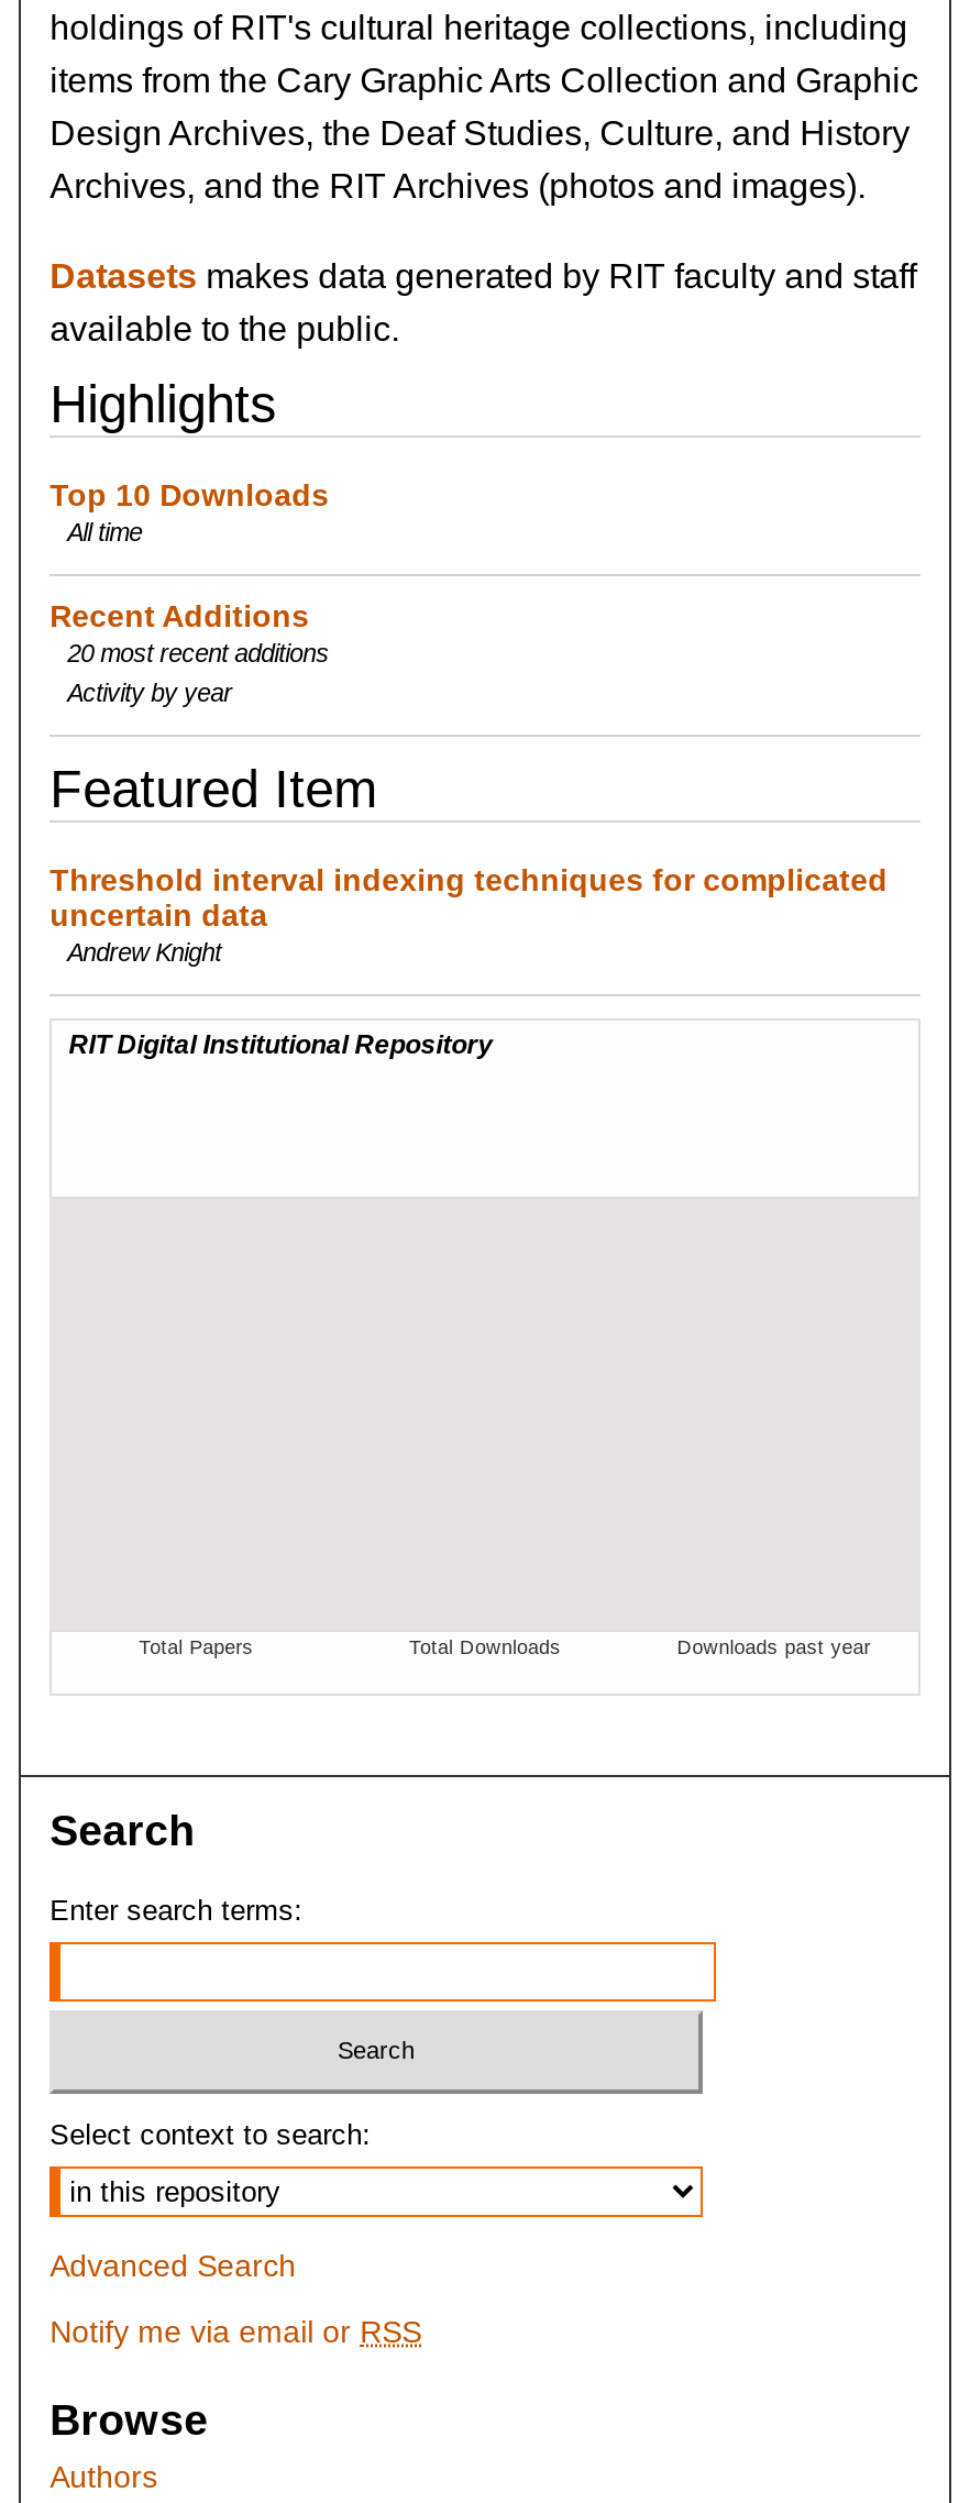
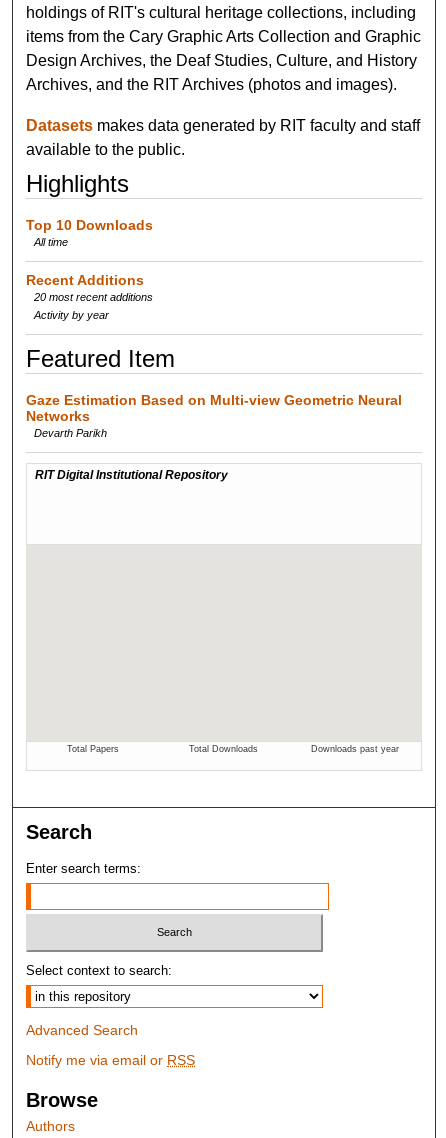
- Threshold interval indexing techniques for complicated
- uncertain data
- Andrew Knight
+ Gaze Estimation Based on Multi-view Geometric Neural
+ Networks
+ Devarth Parikh
